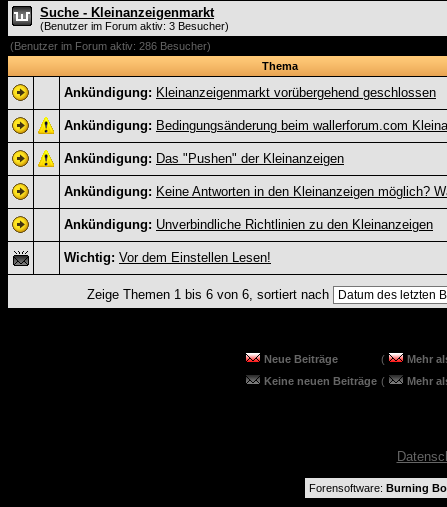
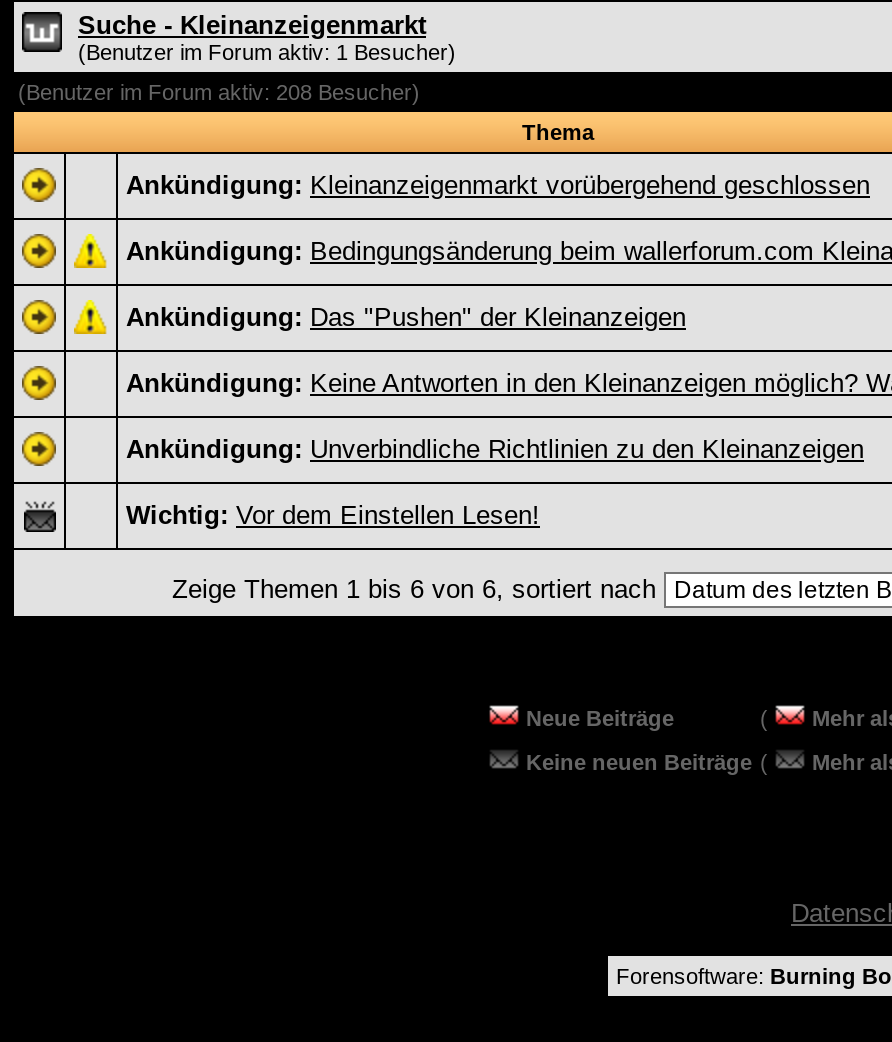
- (Benutzer im Forum aktiv: 3 Besucher)
+ (Benutzer im Forum aktiv: 1 Besucher)

- (Benutzer im Forum aktiv: 286 Besucher)
+ (Benutzer im Forum aktiv: 208 Besucher)
